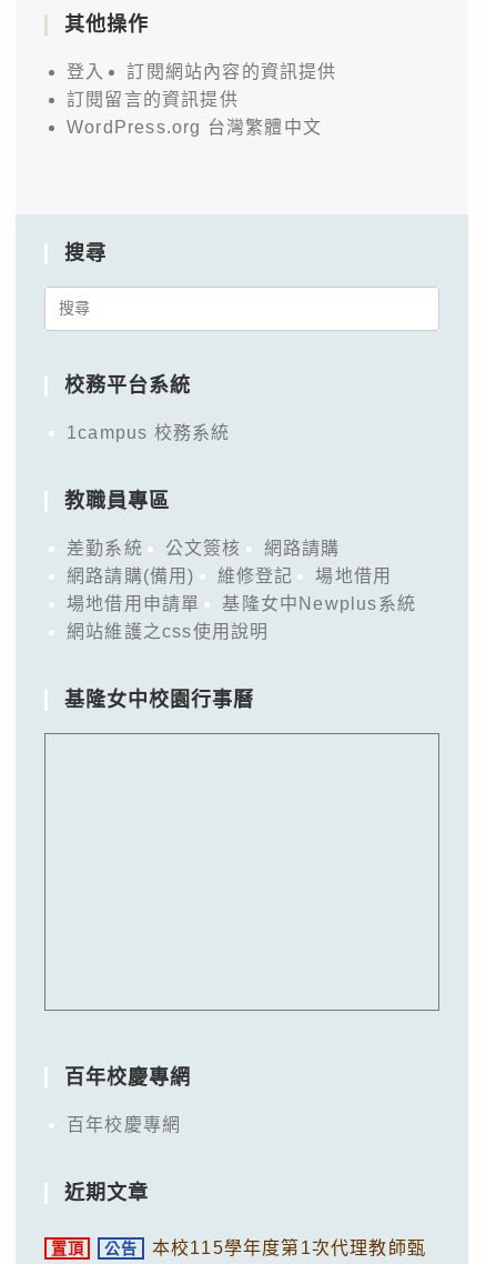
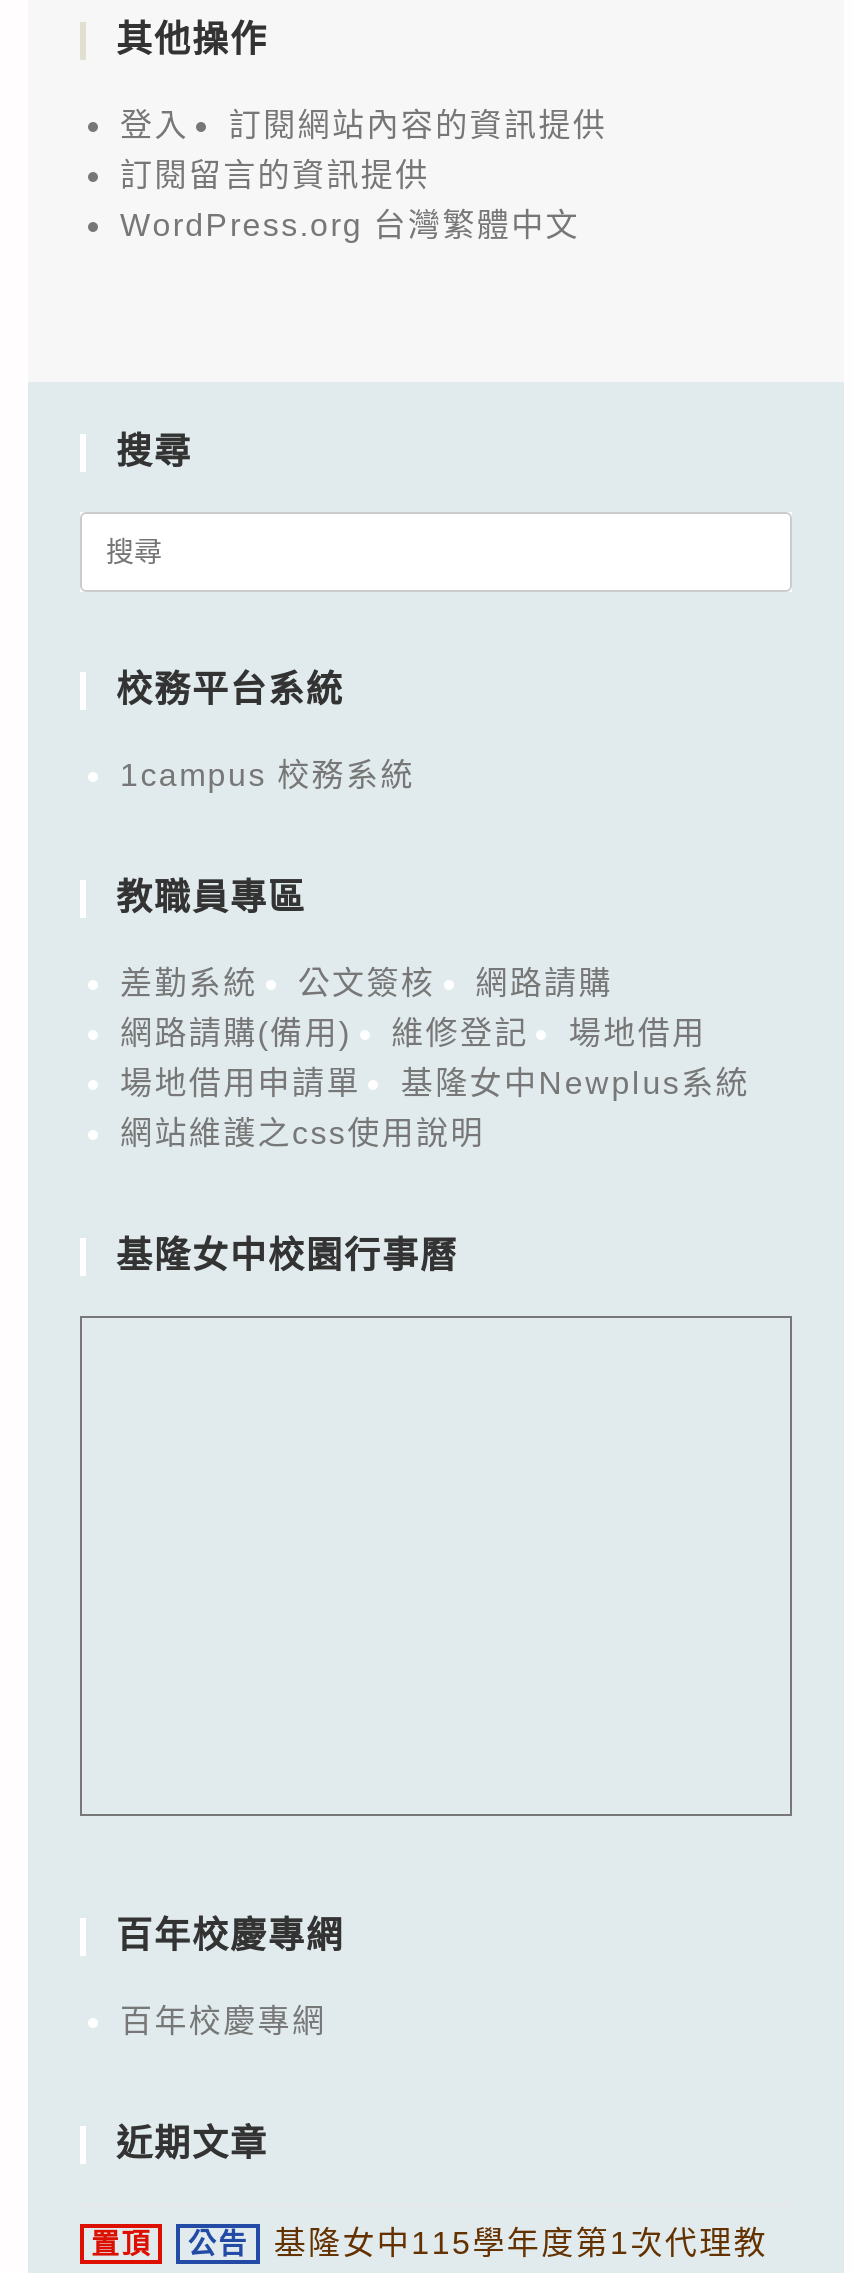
- 本校115學年度第1次代理教師甄
+ 基隆女中115學年度第1次代理教
